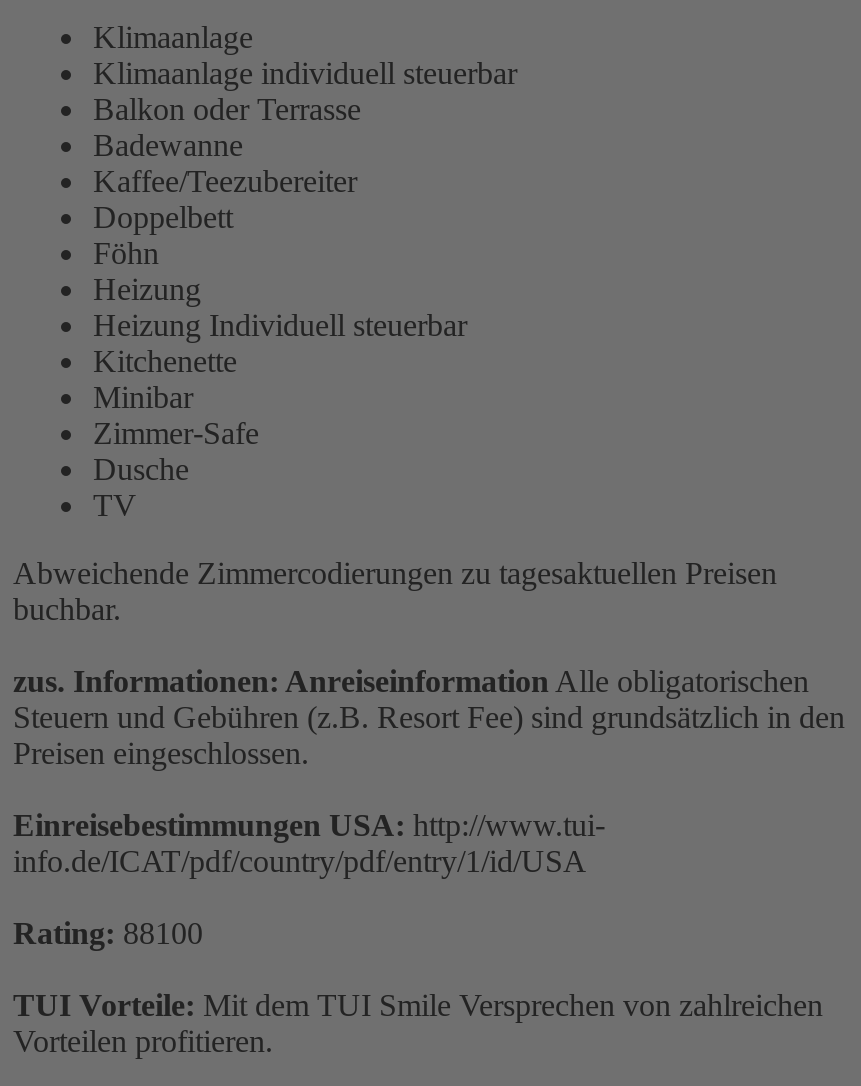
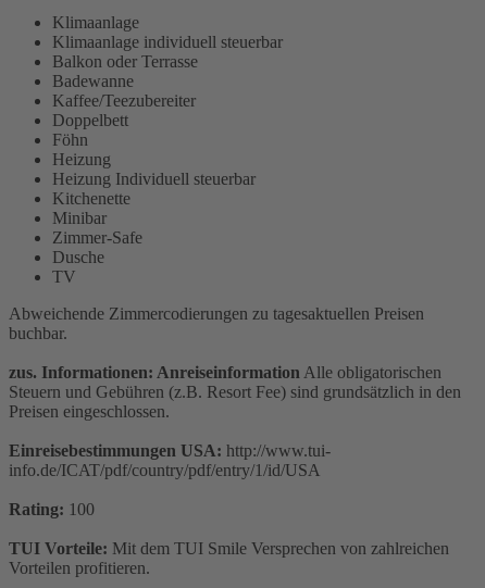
- Rating: 88100
+ Rating: 100
